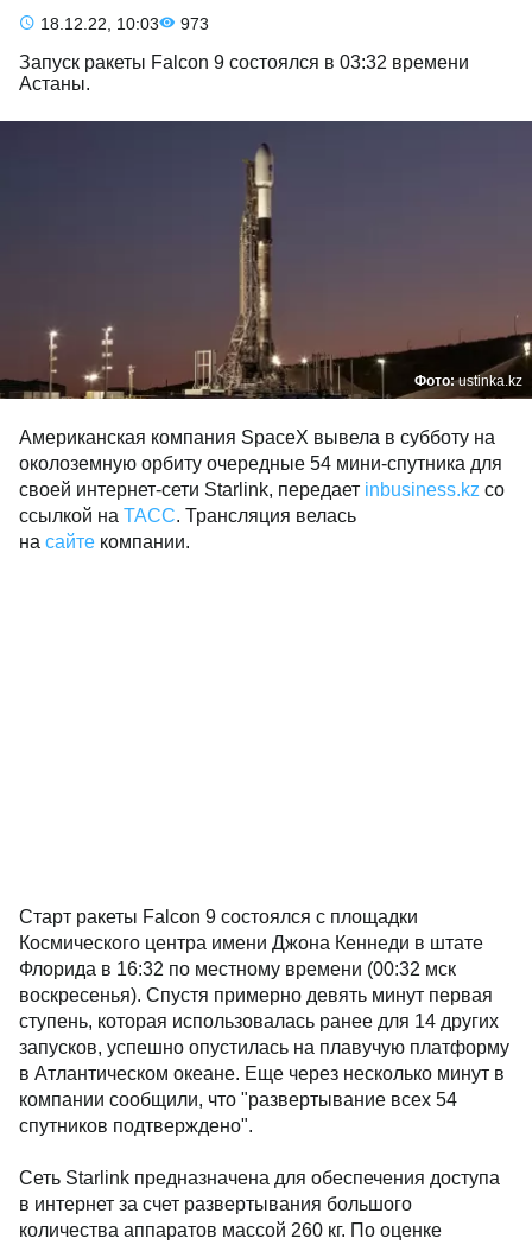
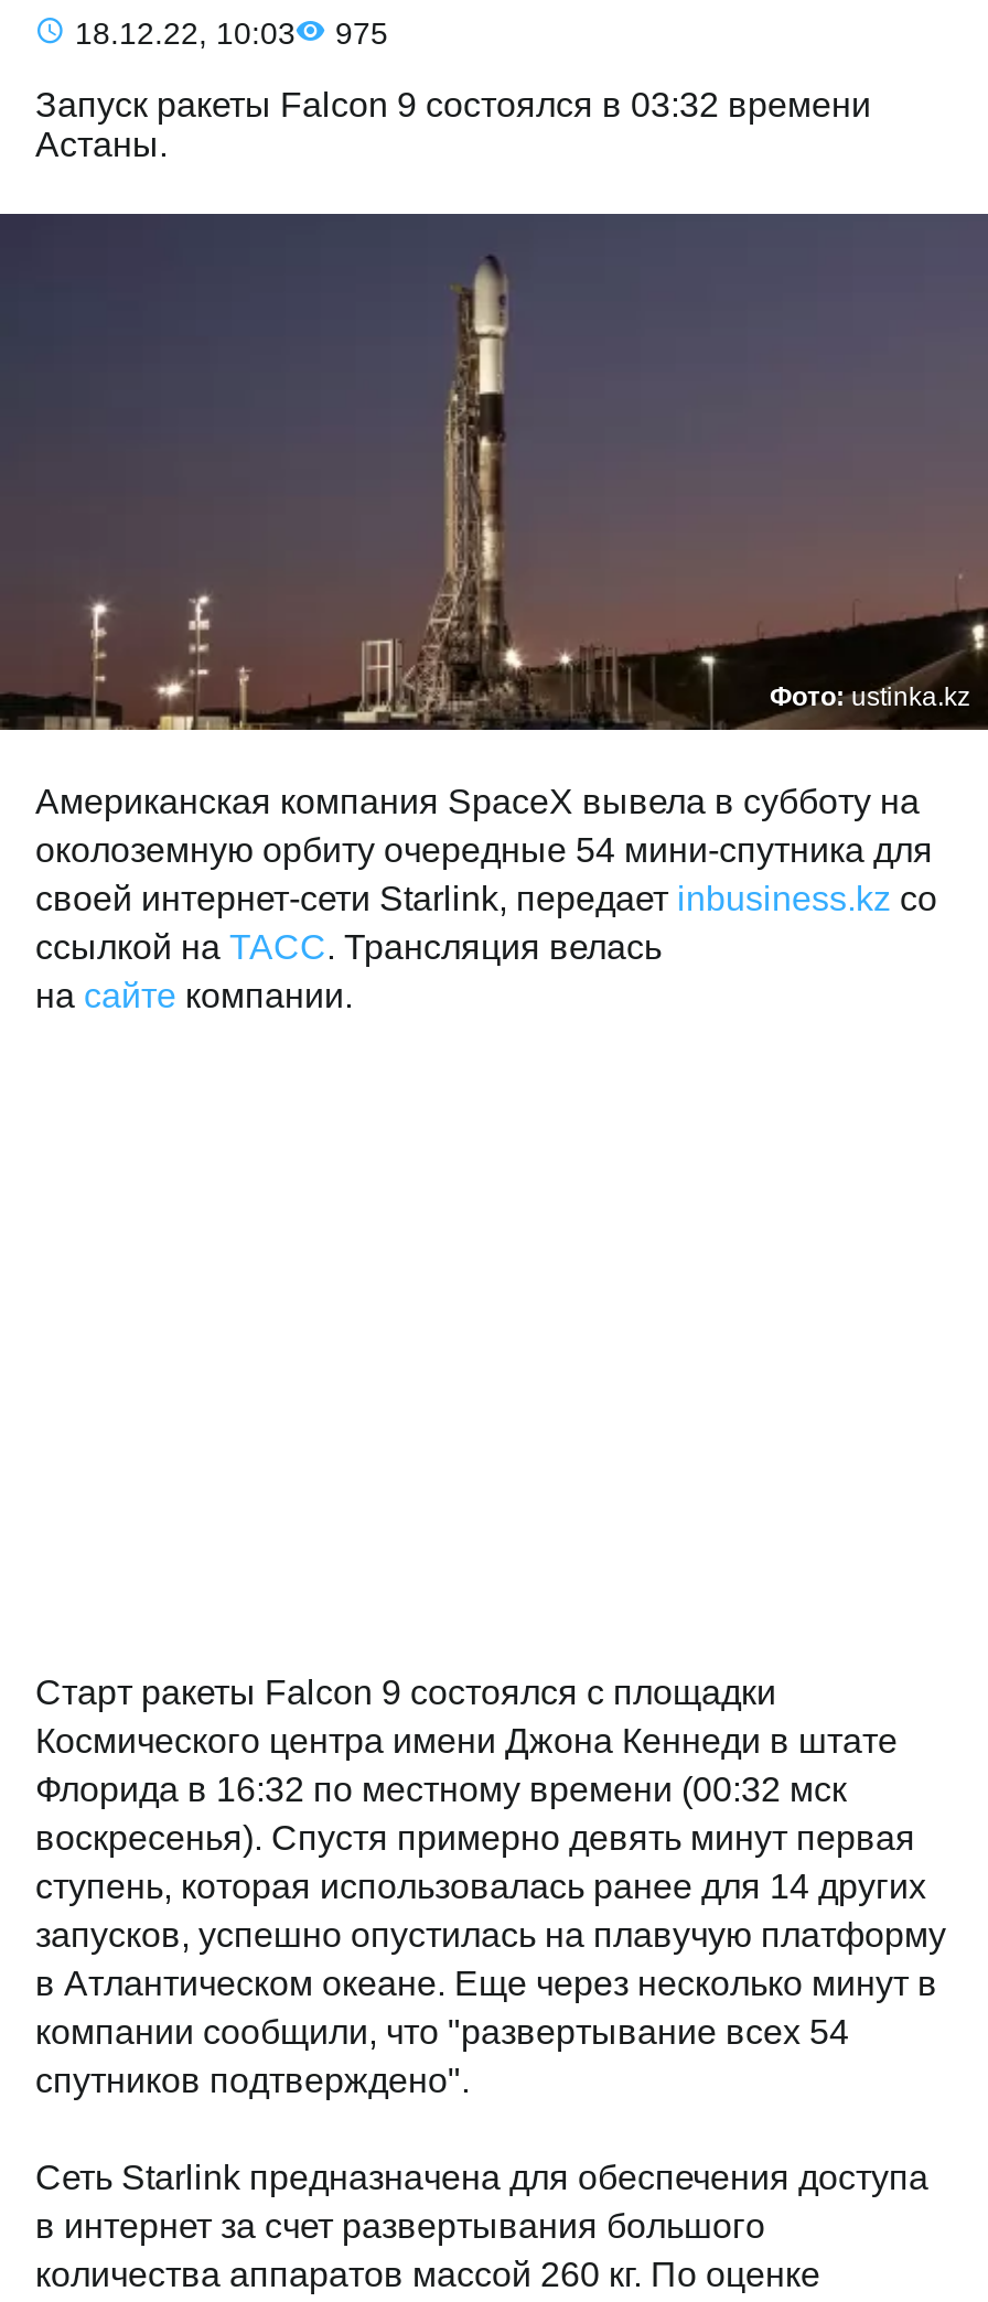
- 18.12.22, 10:03 973
+ 18.12.22, 10:03 975
